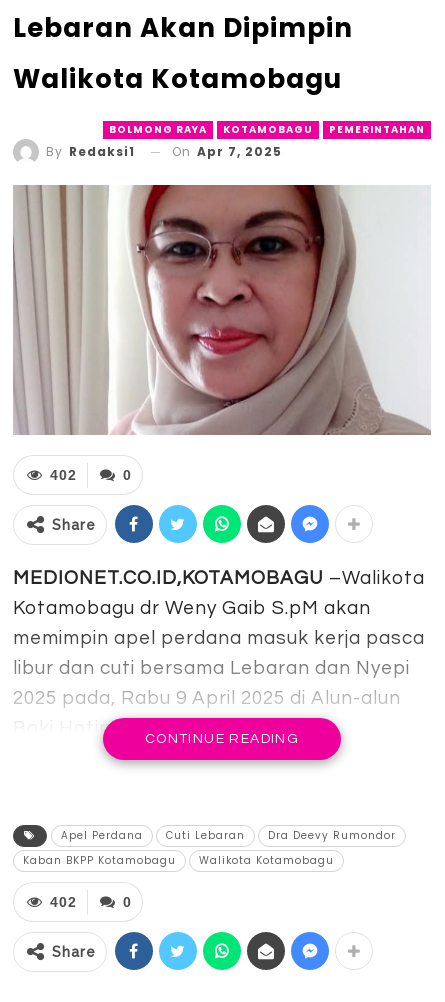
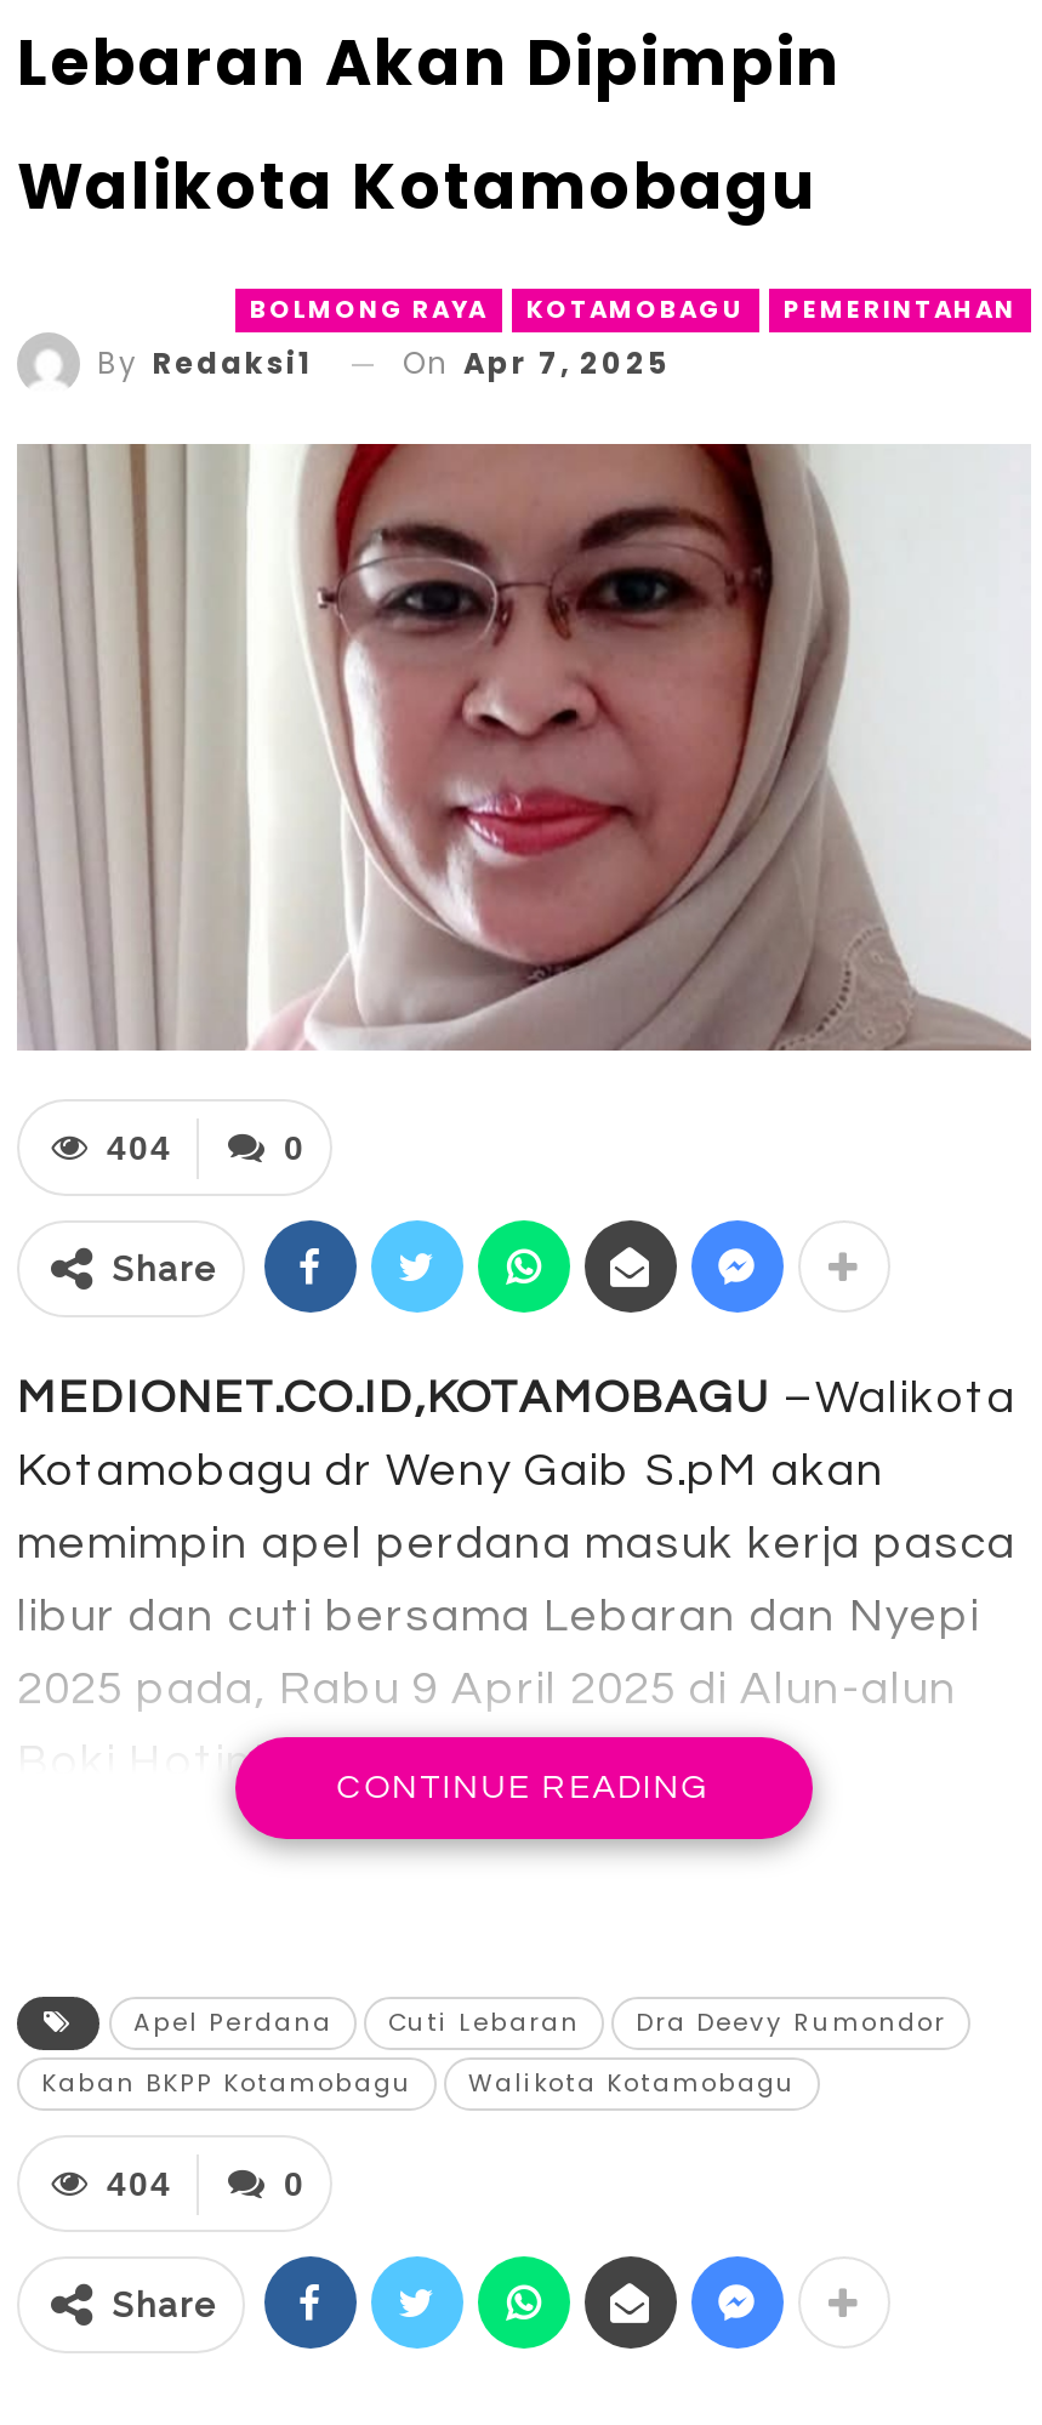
- 402
+ 404

- 402
+ 404
